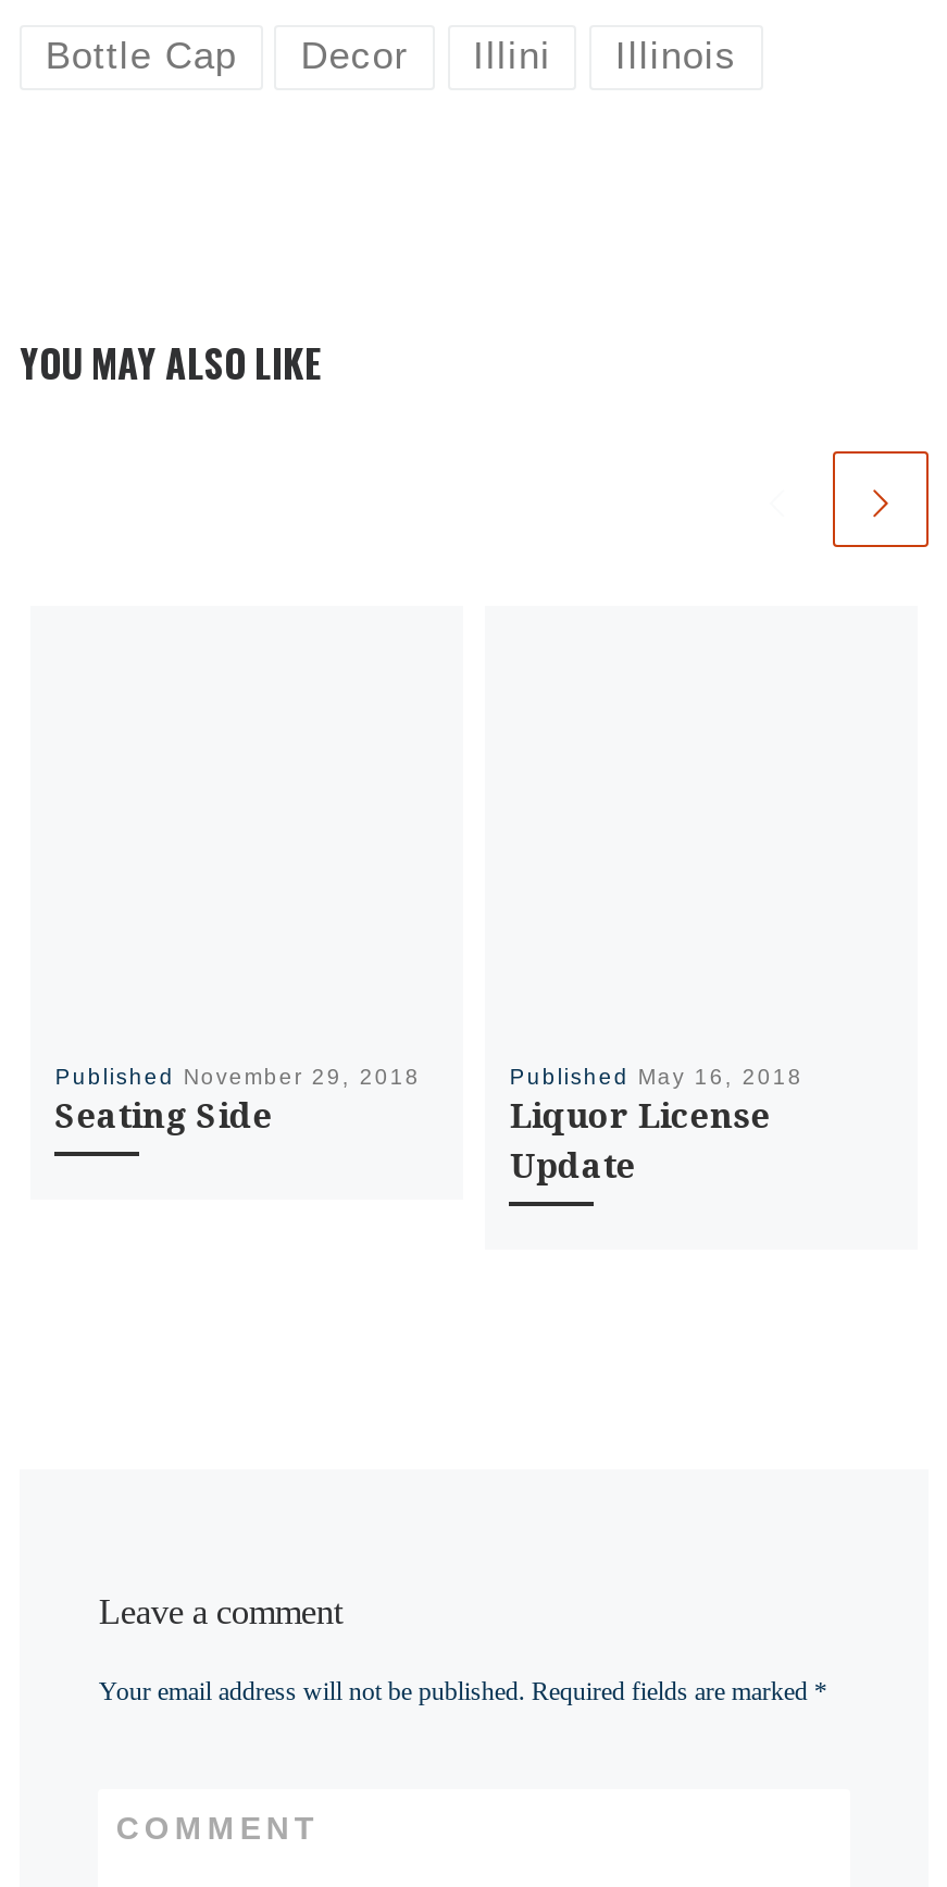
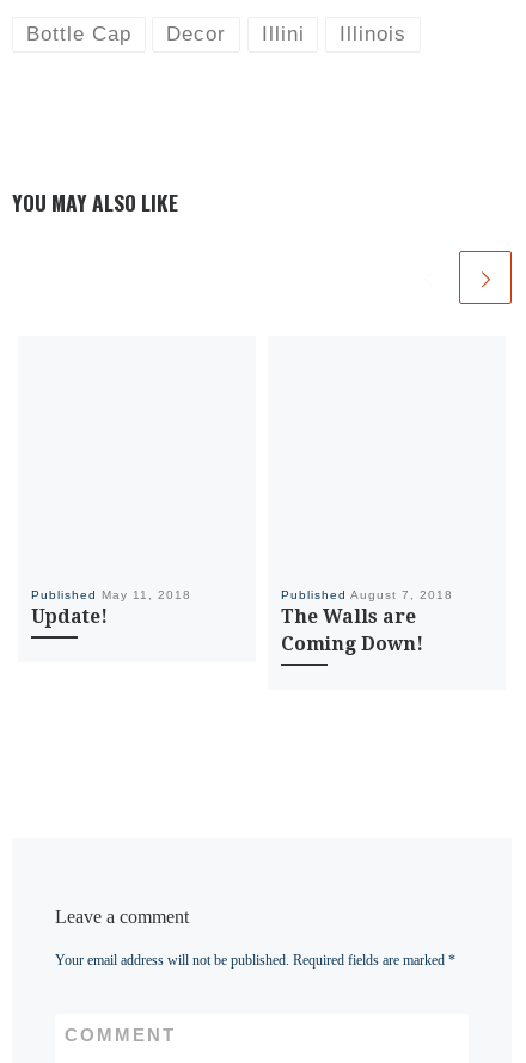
- Published November 29, 2018
- Seating Side
+ Published May 11, 2018
+ Update!

- Published May 16, 2018
- Liquor License
- Update
+ Published August 7, 2018
+ The Walls are
+ Coming Down!
